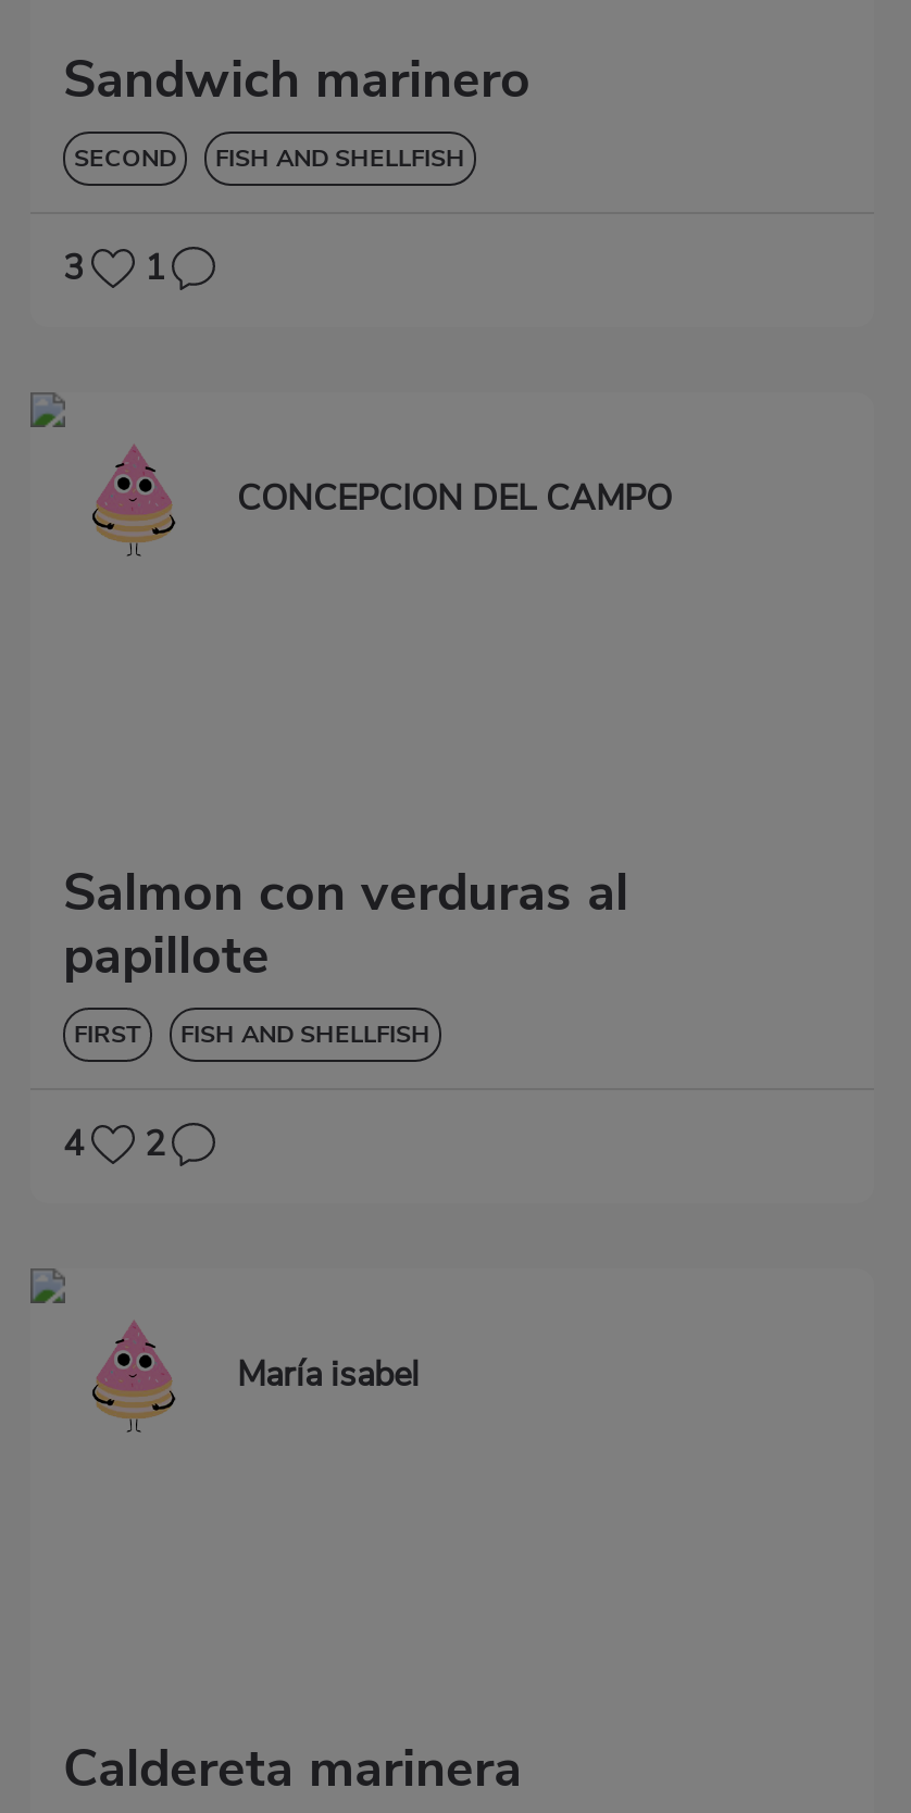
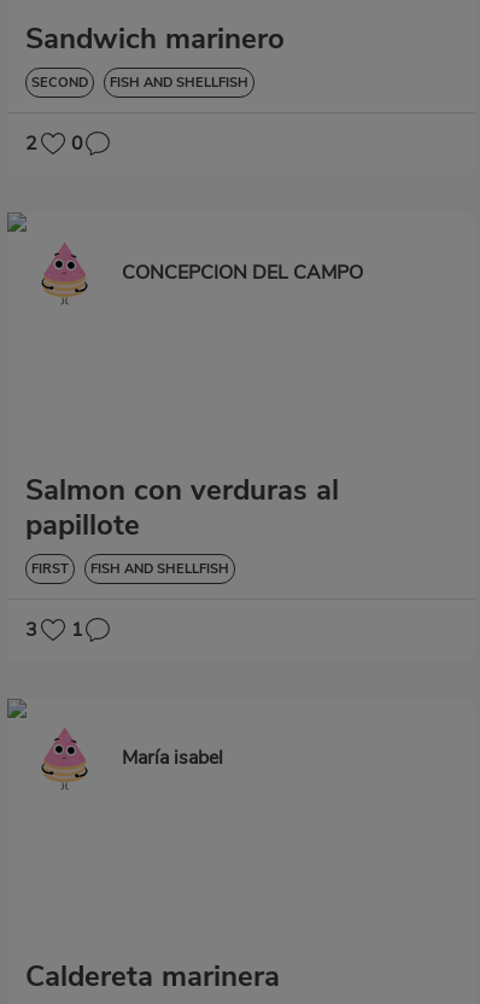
- 3
+ 2

- 1
+ 0

- 4
+ 3

- 2
+ 1
